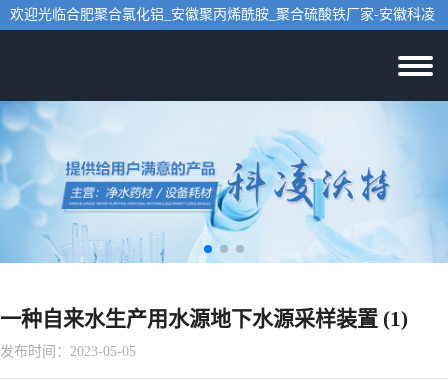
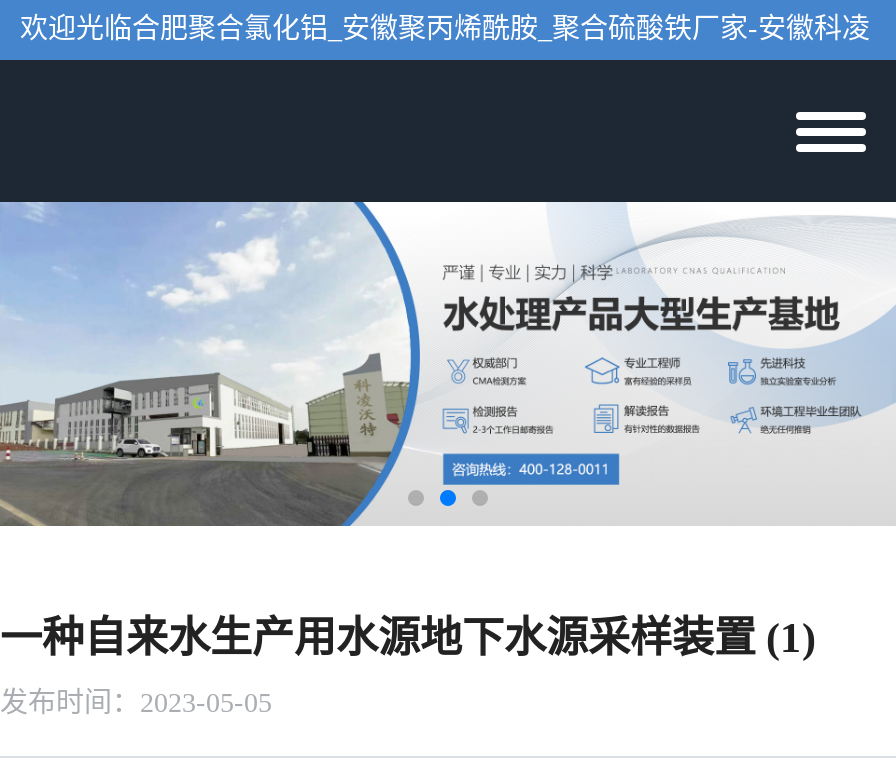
- [image]
+ [image]
